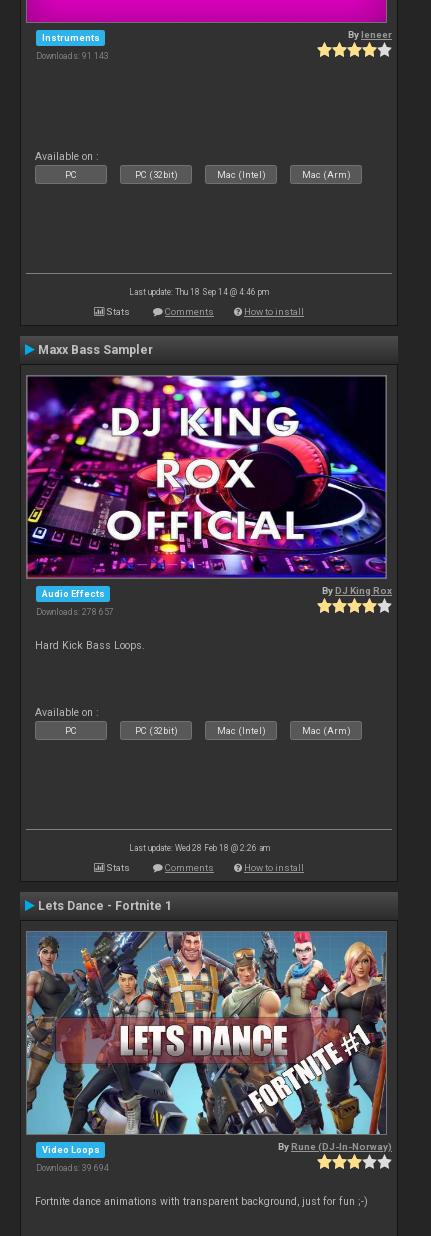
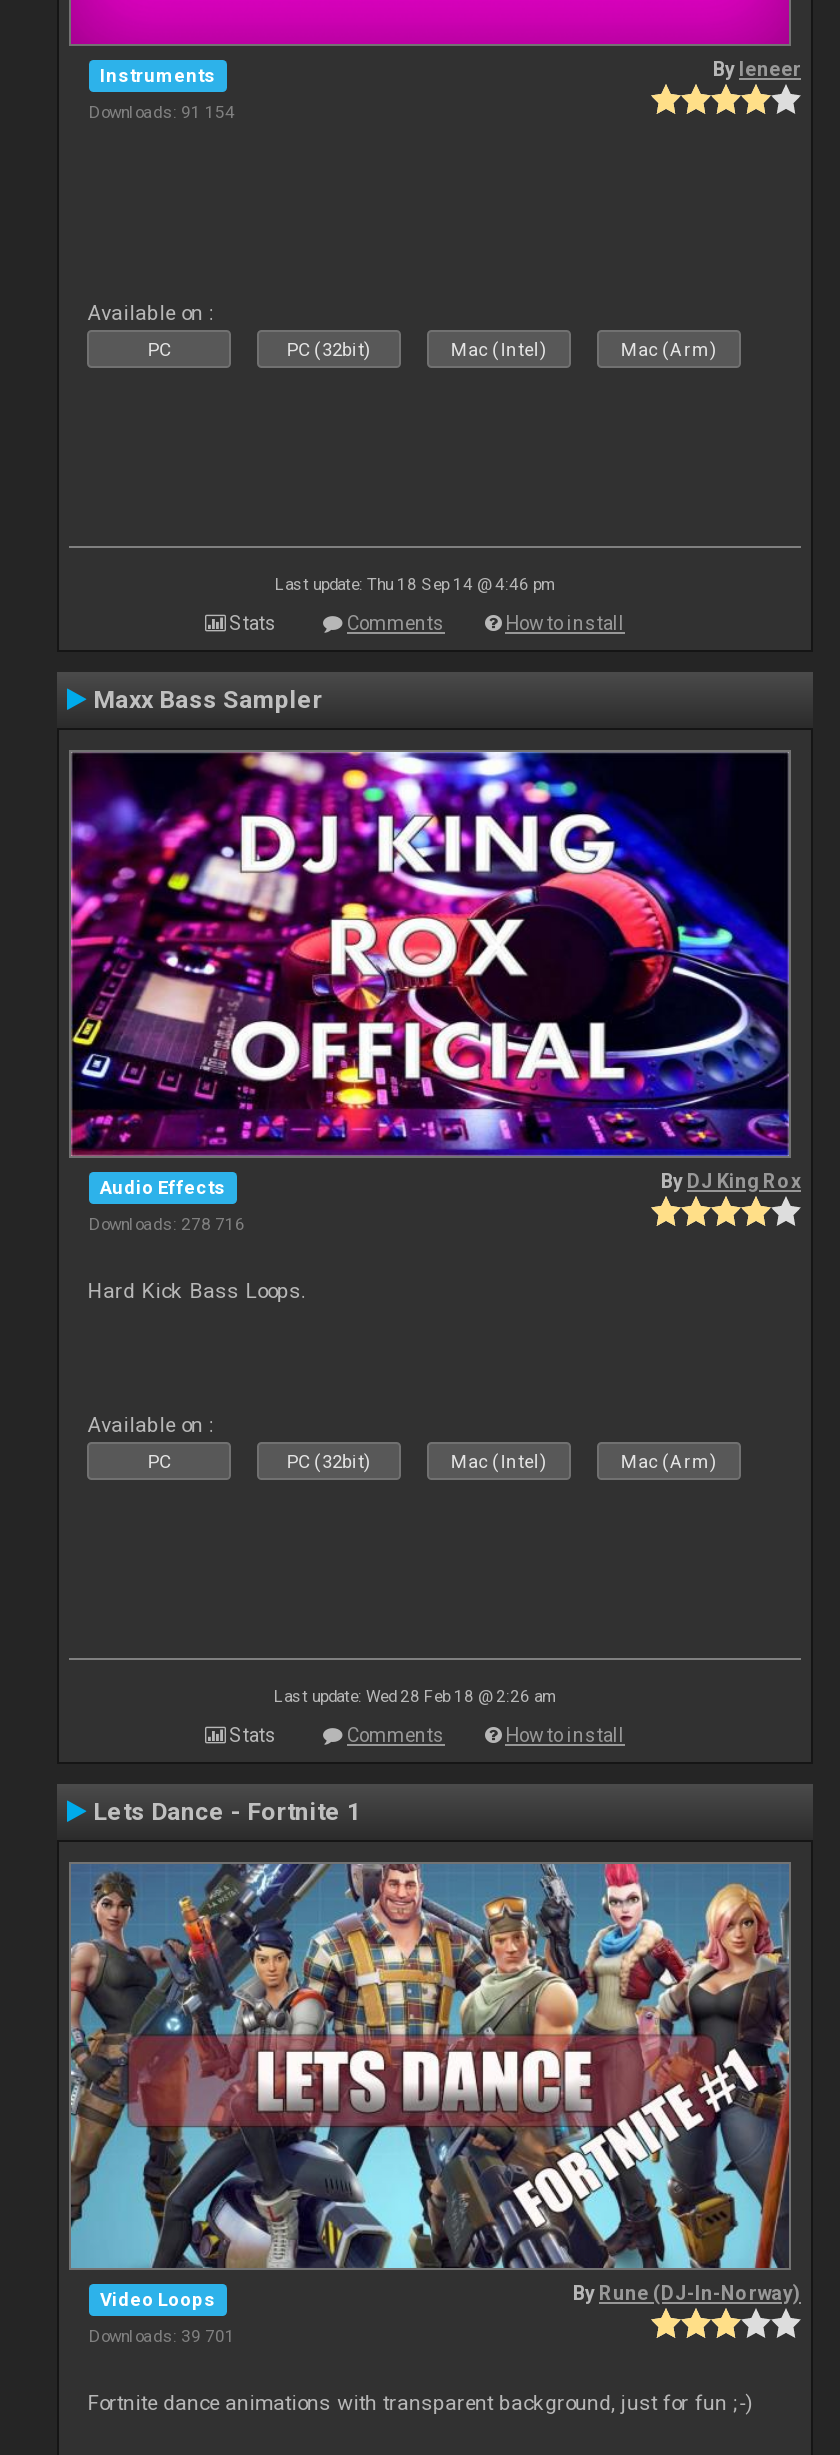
- Downloads: 91 143
+ Downloads: 91 154

- Downloads: 278 657
+ Downloads: 278 716

- Downloads: 39 694
+ Downloads: 39 701
